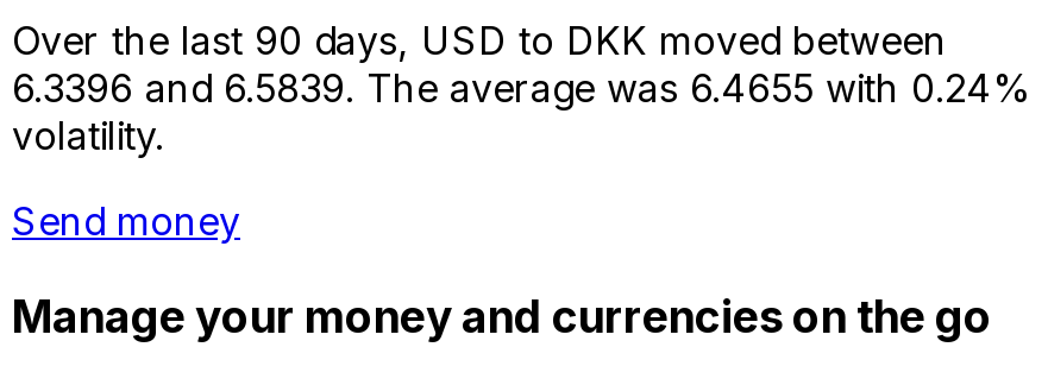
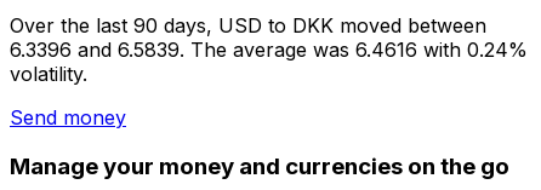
- 6.3396 and 6.5839. The average was 6.4655 with 0.24%
+ 6.3396 and 6.5839. The average was 6.4616 with 0.24%
